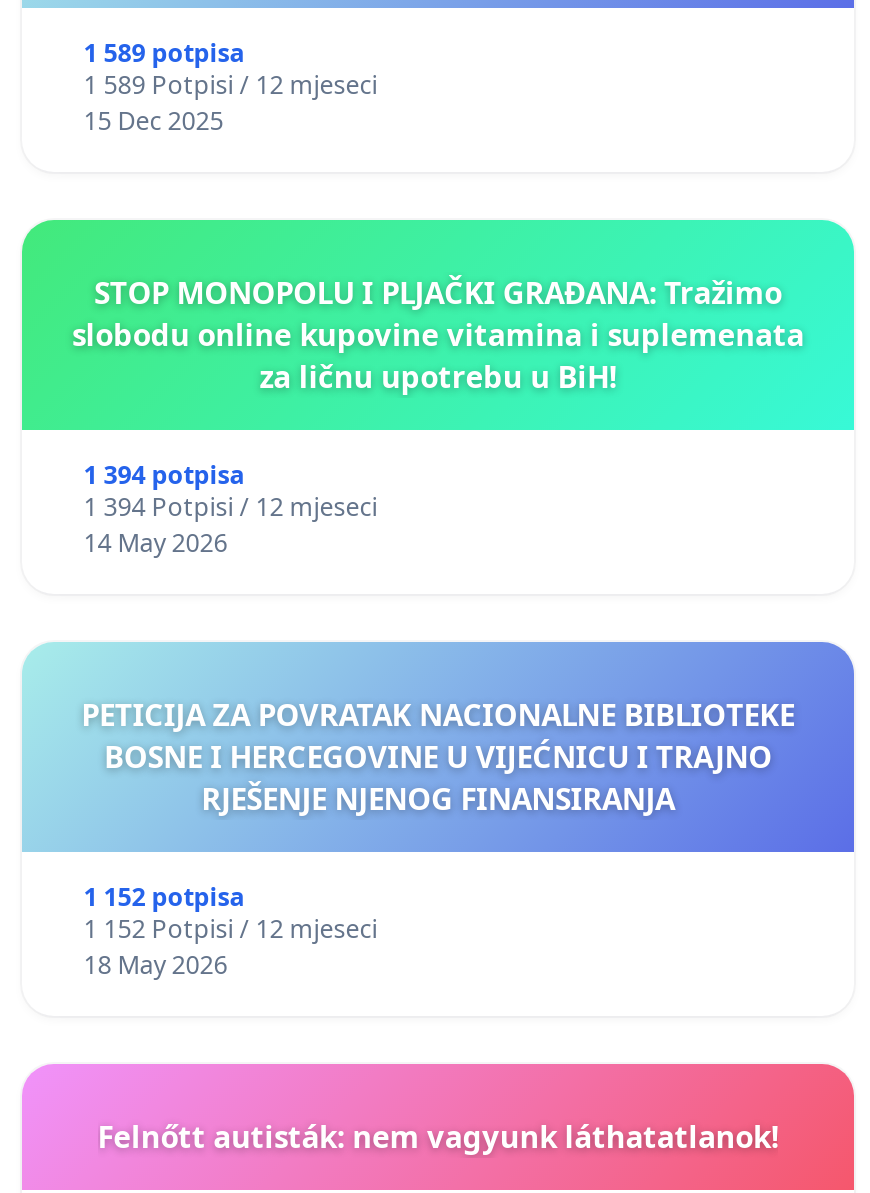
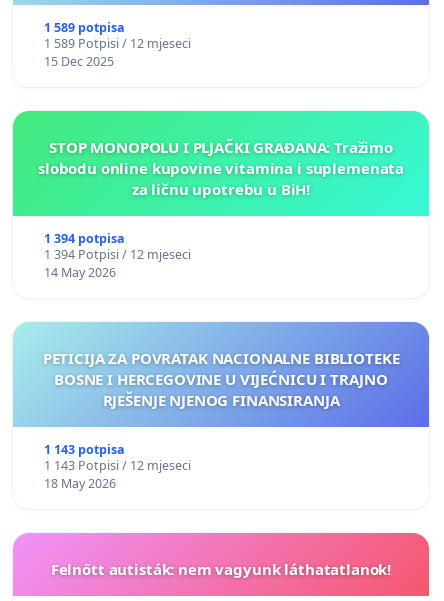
- 1 152 potpisa
+ 1 143 potpisa

- 1 152 Potpisi / 12 mjeseci
+ 1 143 Potpisi / 12 mjeseci
